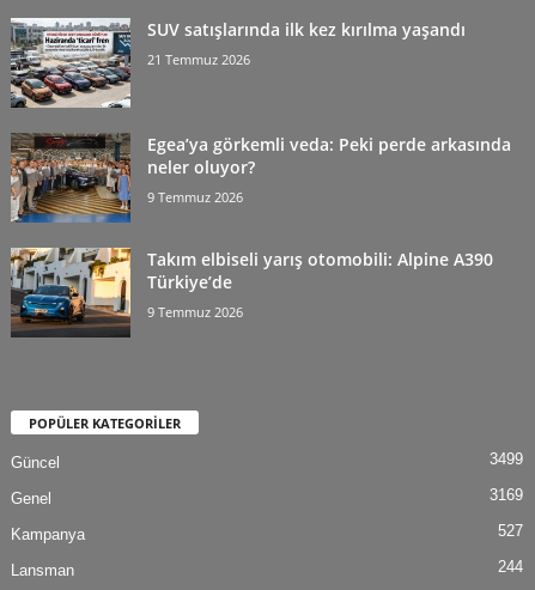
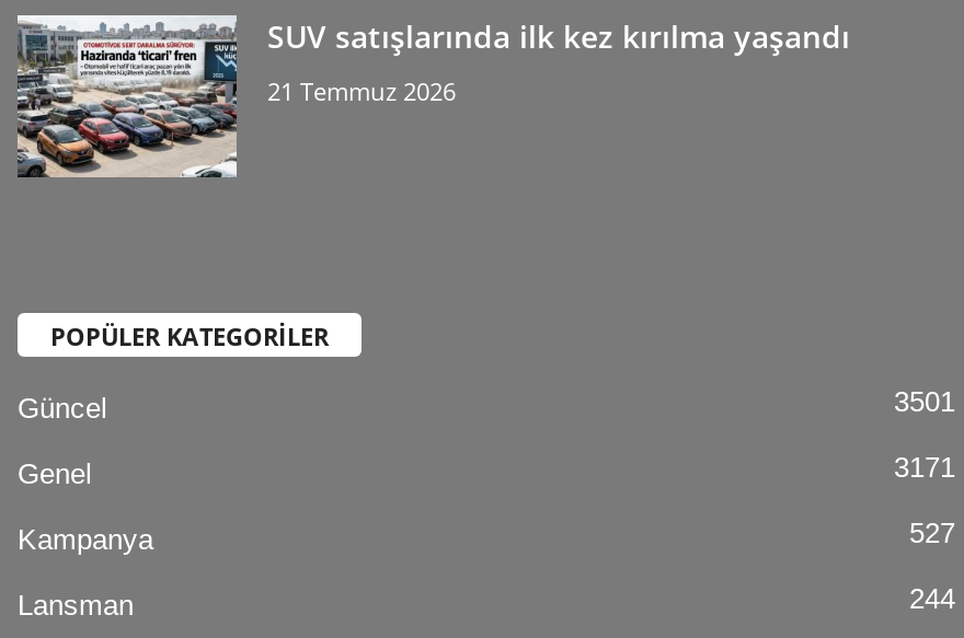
- [image]
- Egea’ya görkemli veda: Peki perde arkasında
- neler oluyor?
- 9 Temmuz 2026
- Takım elbiseli yarış otomobili: Alpine A390
- Türkiye’de
- 9 Temmuz 2026

- [image]

- 3499
+ 3501

- 3169
+ 3171
